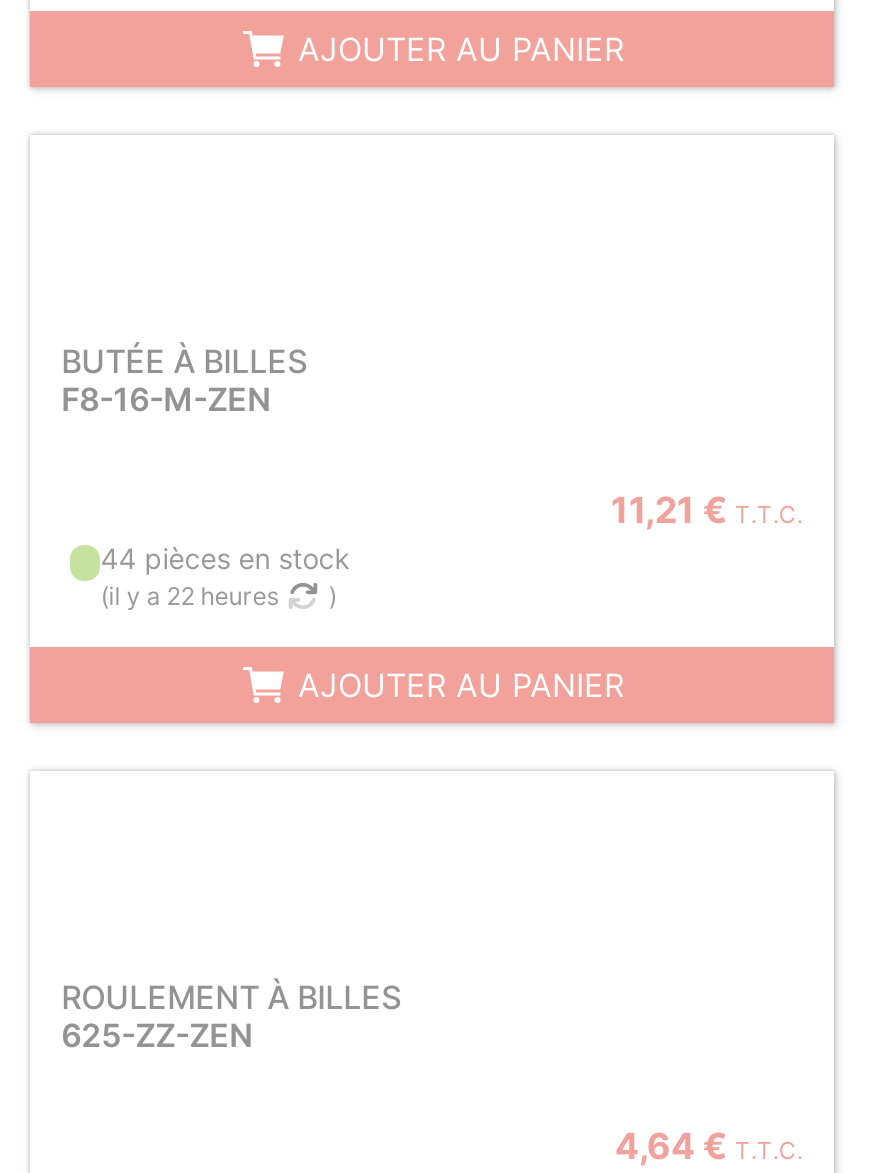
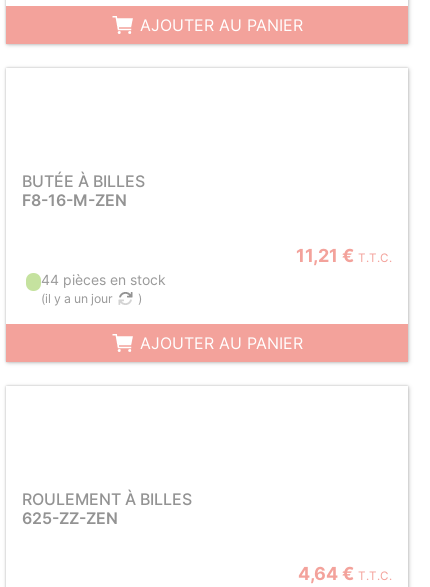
- (il y a 22 heures
+ (il y a un jour
